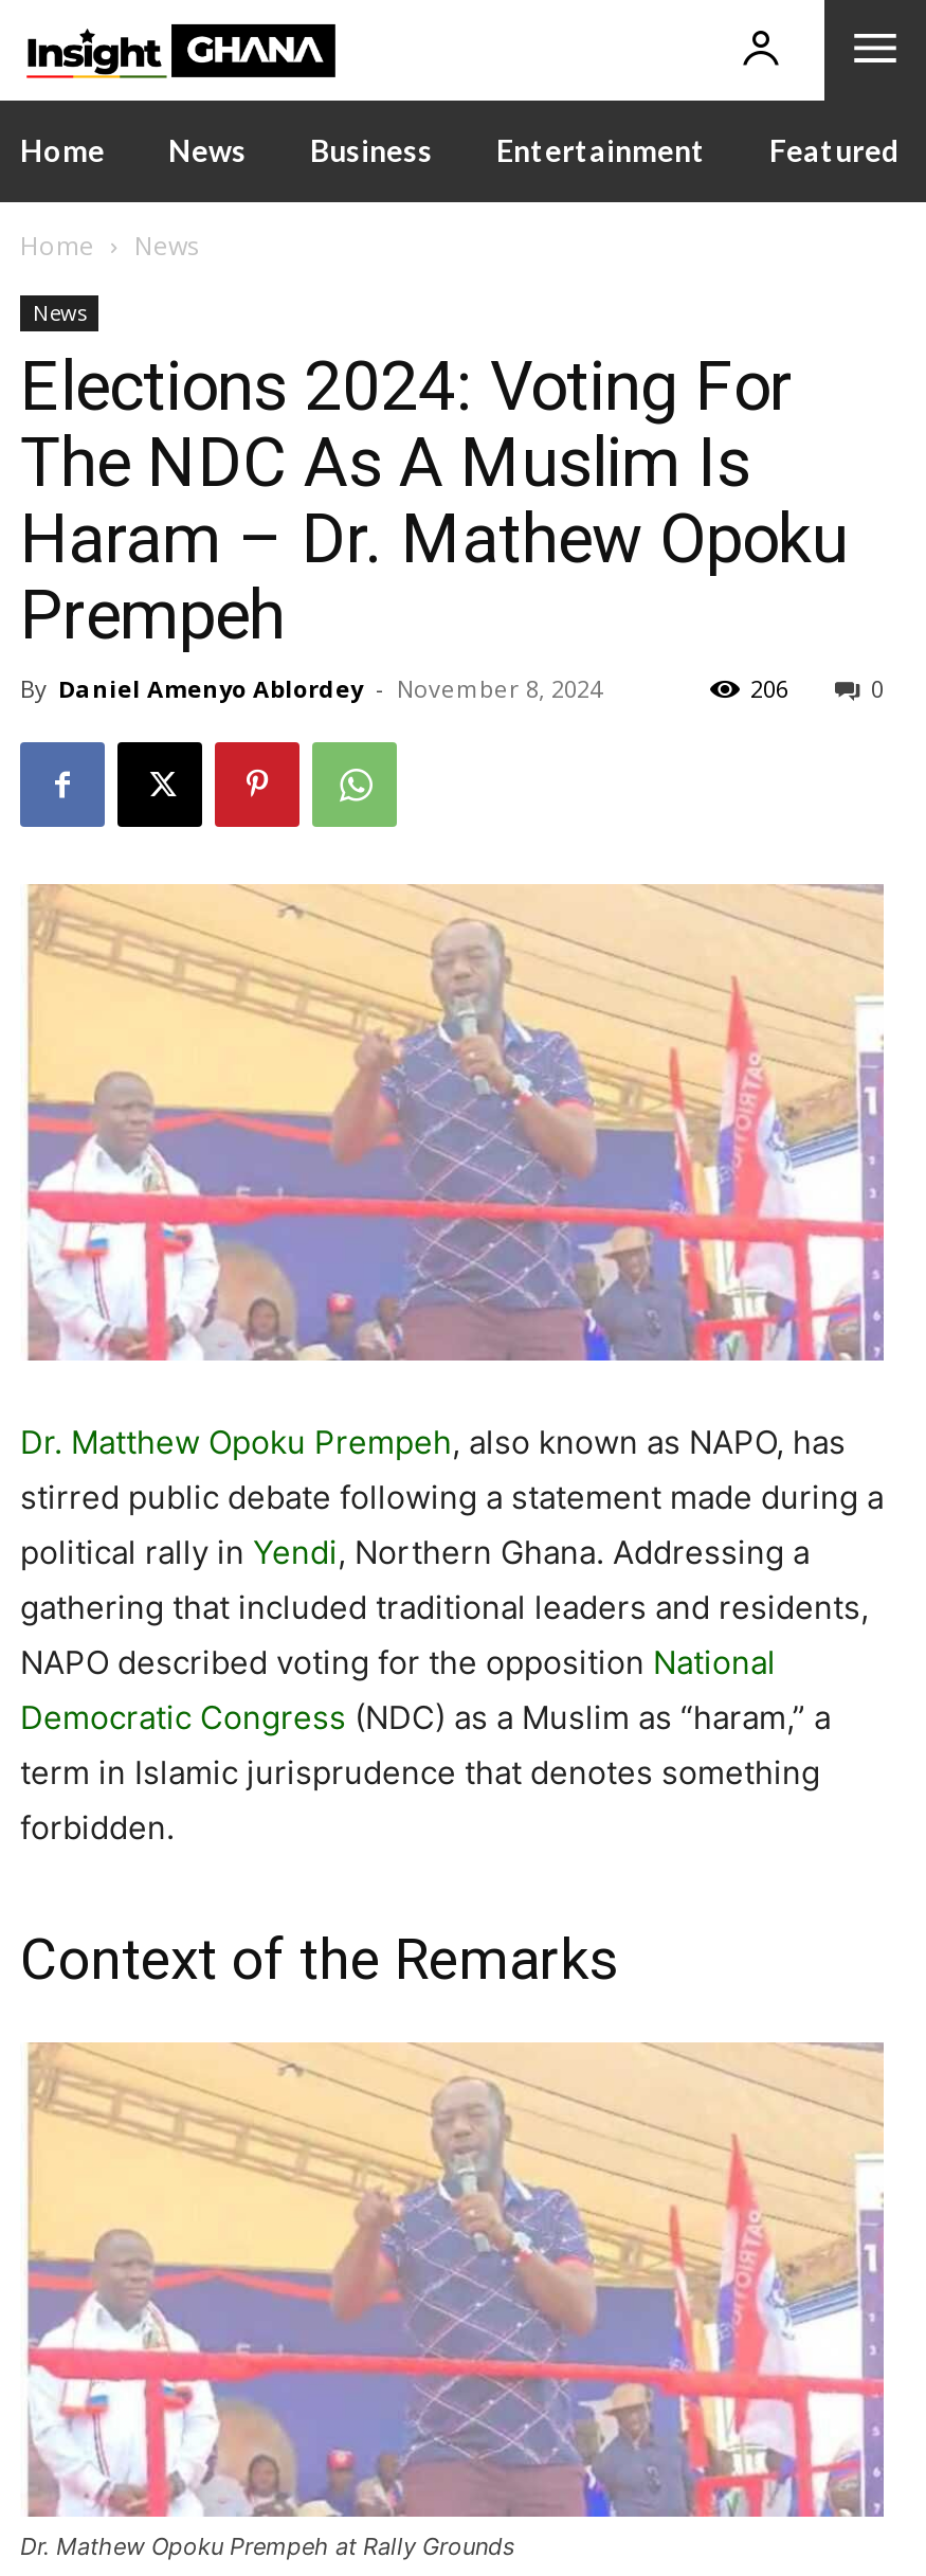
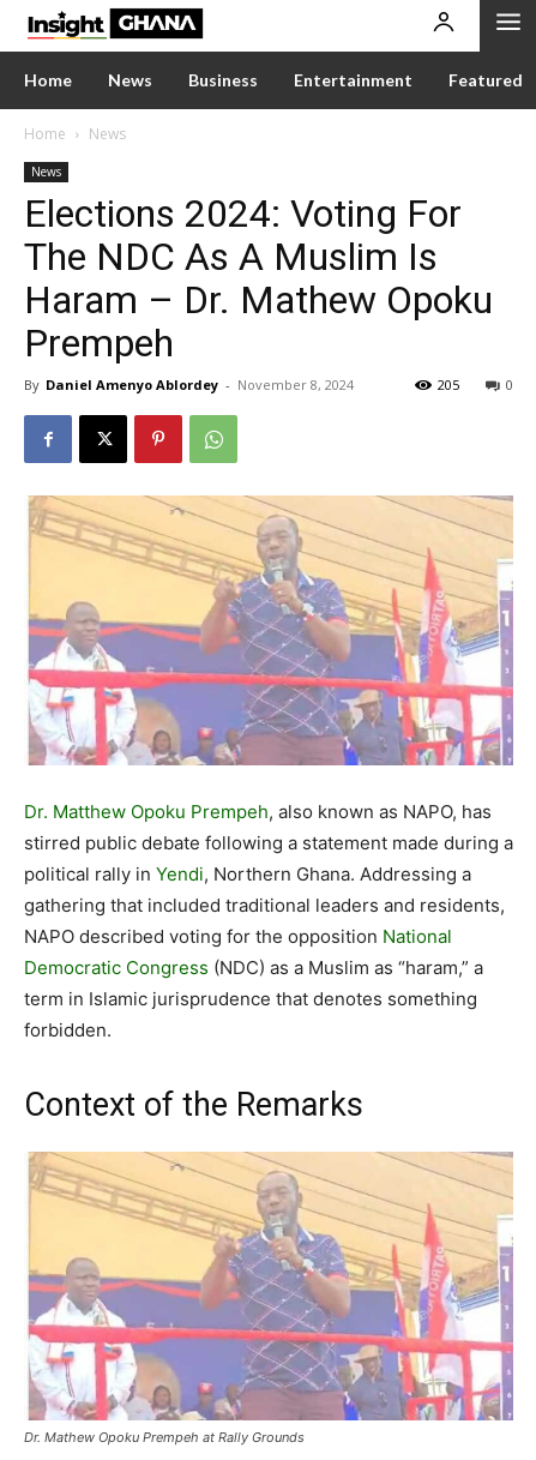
- 206
+ 205
